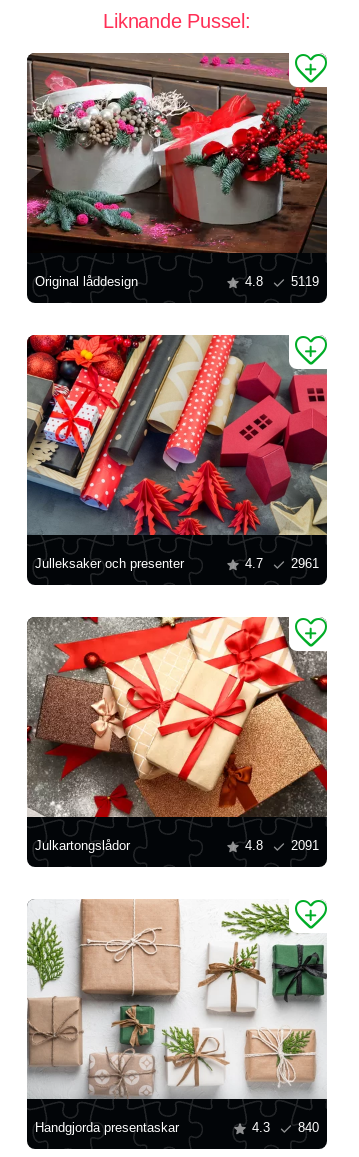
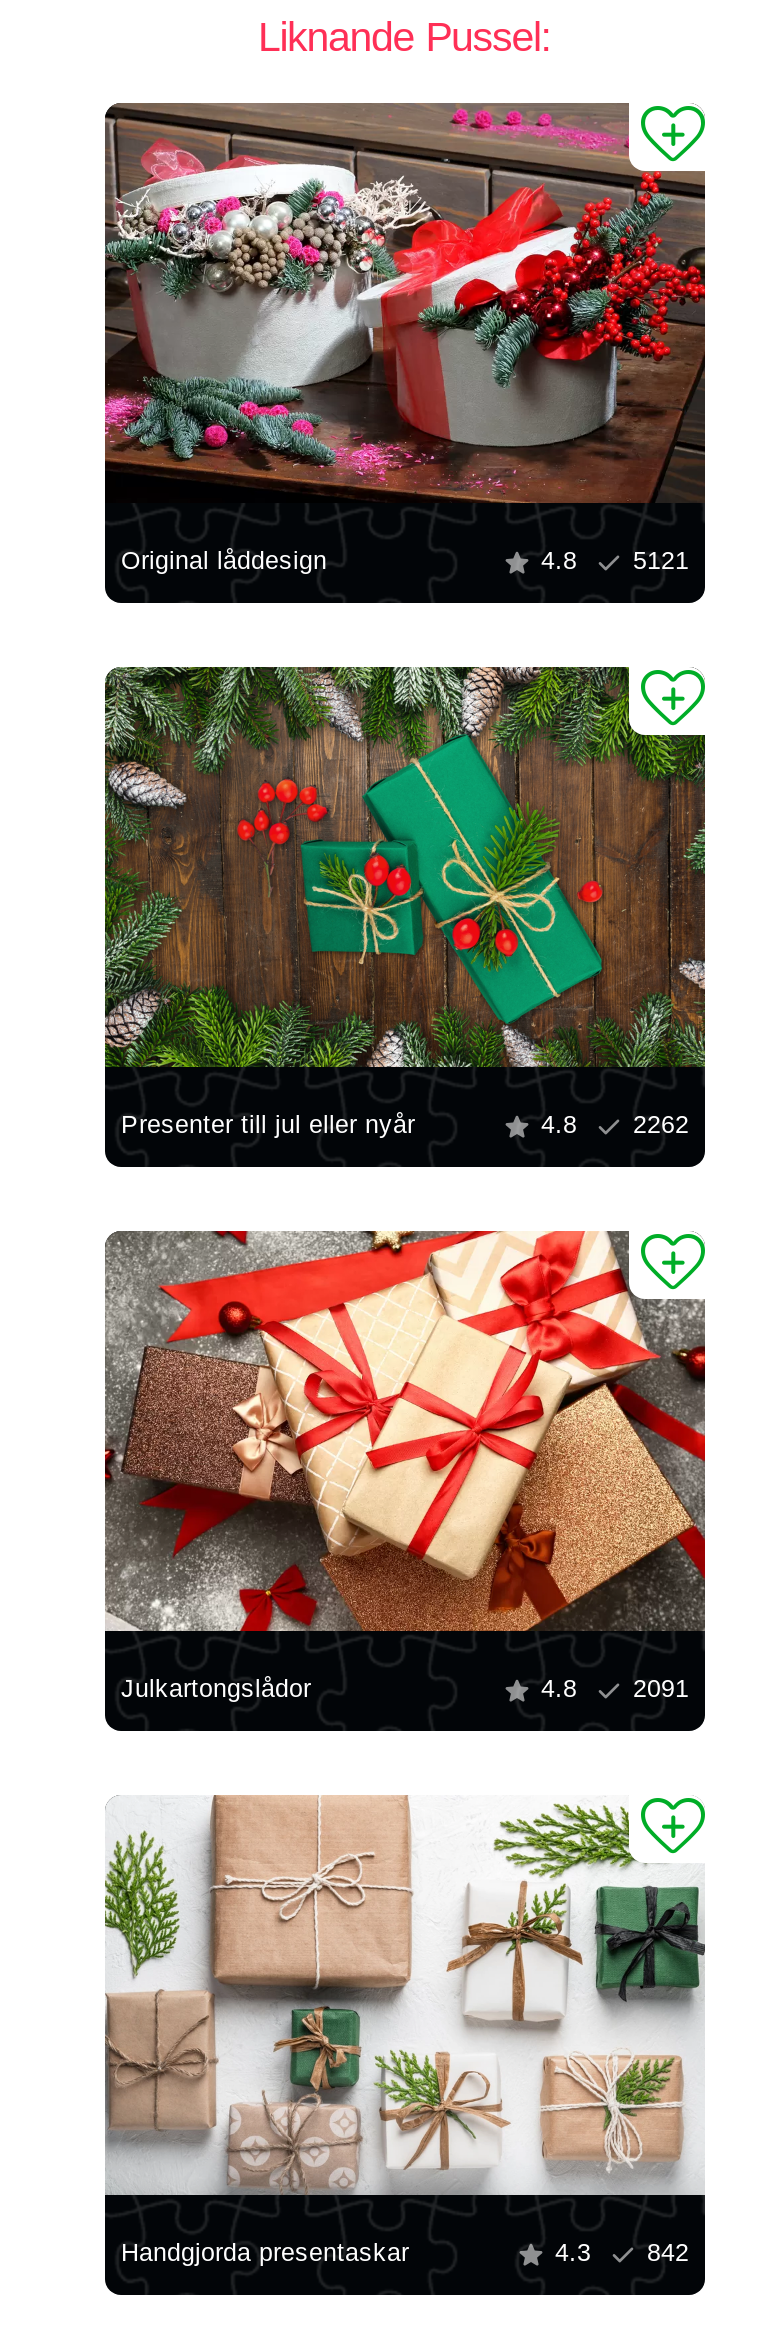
- 4.8 5119
+ 4.8 5121

- [image]
- Julleksaker och presenter
- 4.7
- 2961
+ [image]
+ Presenter till jul eller nyår
+ 4.8
+ 2262

- 4.3 840
+ 4.3 842
